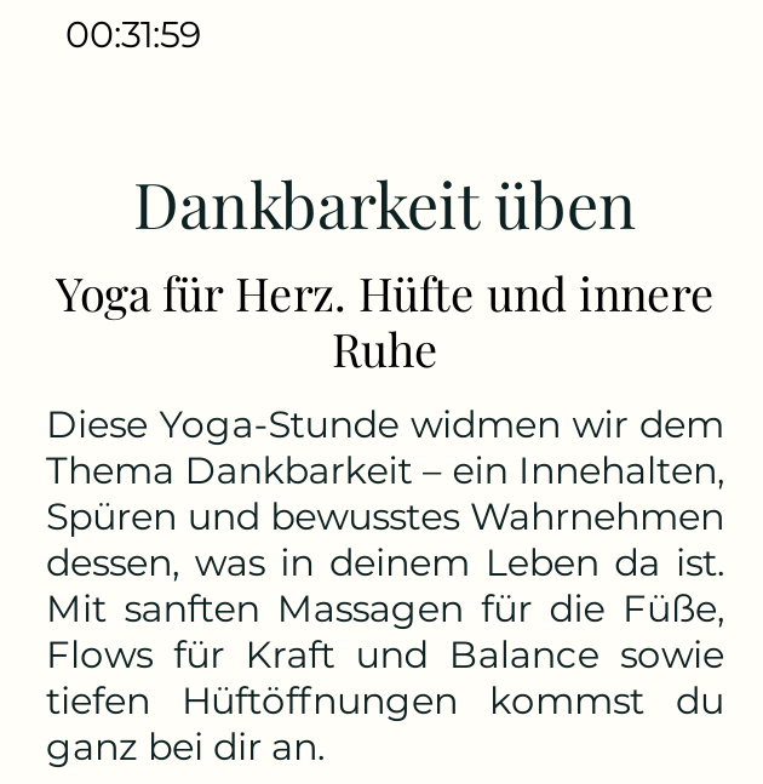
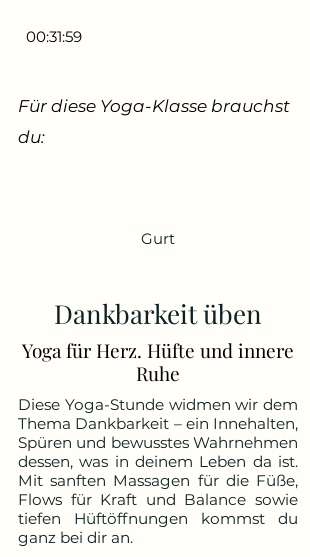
+ Für diese Yoga-Klasse brauchst
+ du:

+ Gurt
